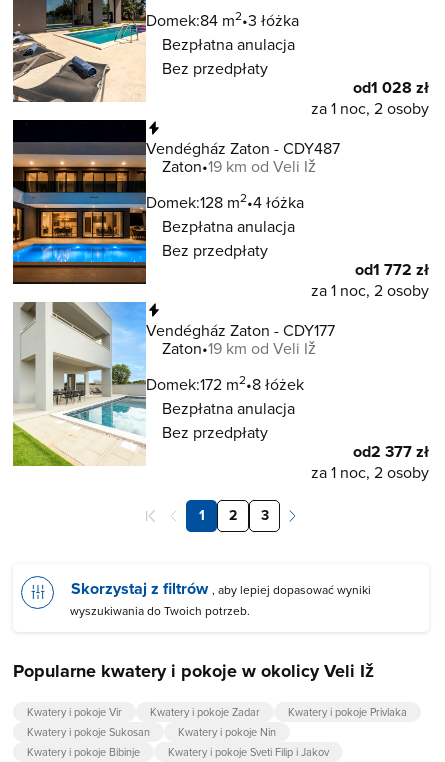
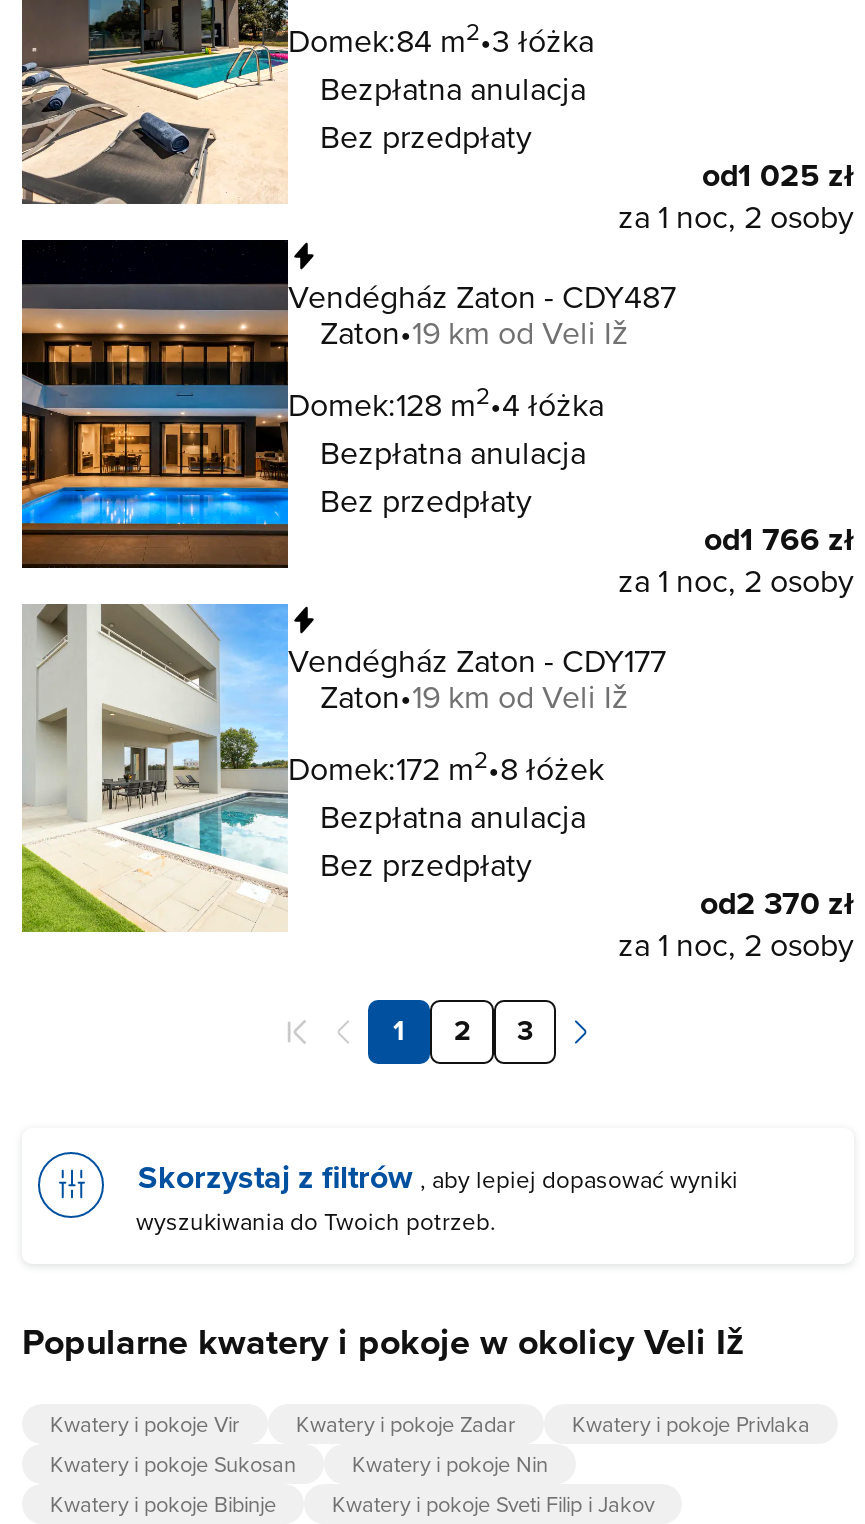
- od1 028 zł
+ od1 025 zł

- od1 772 zł
+ od1 766 zł

- od2 377 zł
+ od2 370 zł
